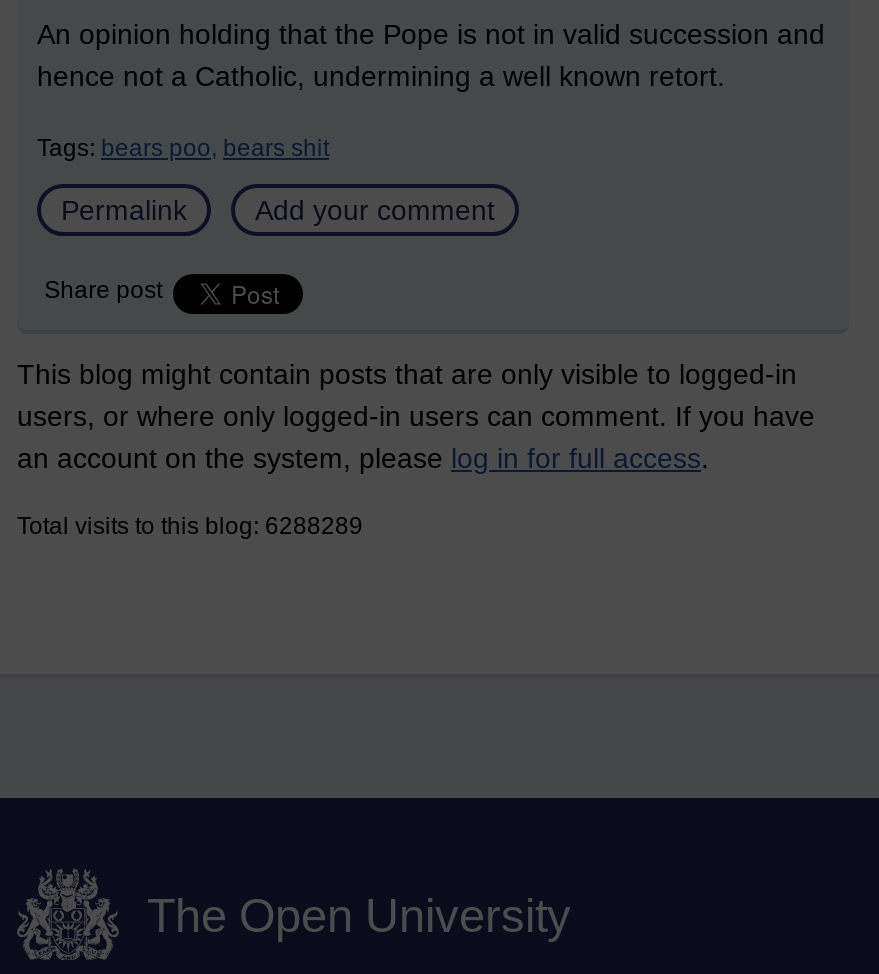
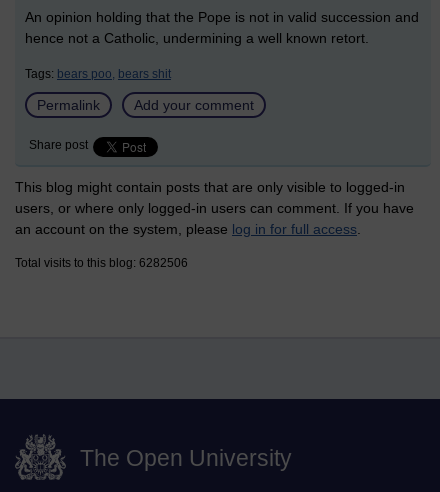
- Total visits to this blog: 6288289
+ Total visits to this blog: 6282506
